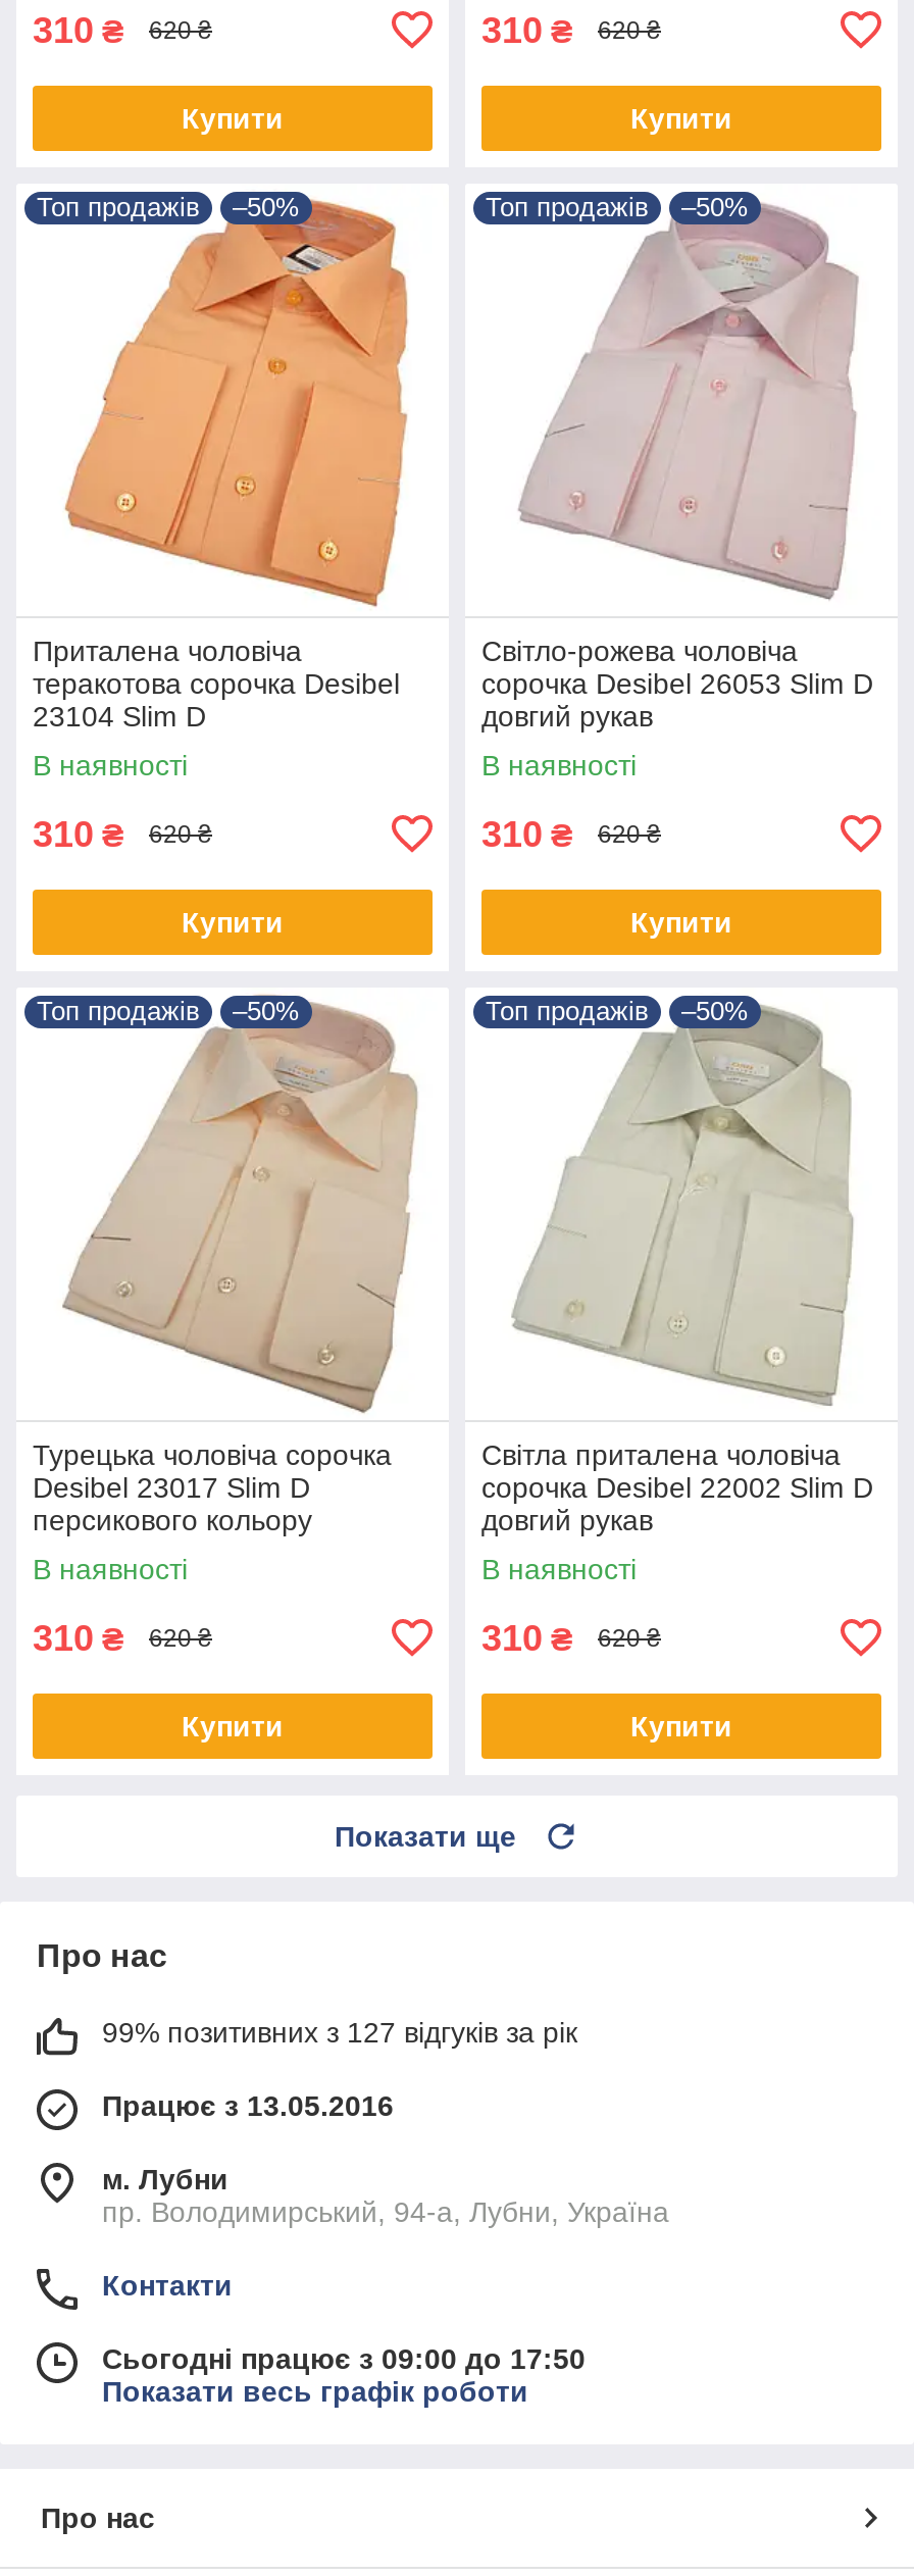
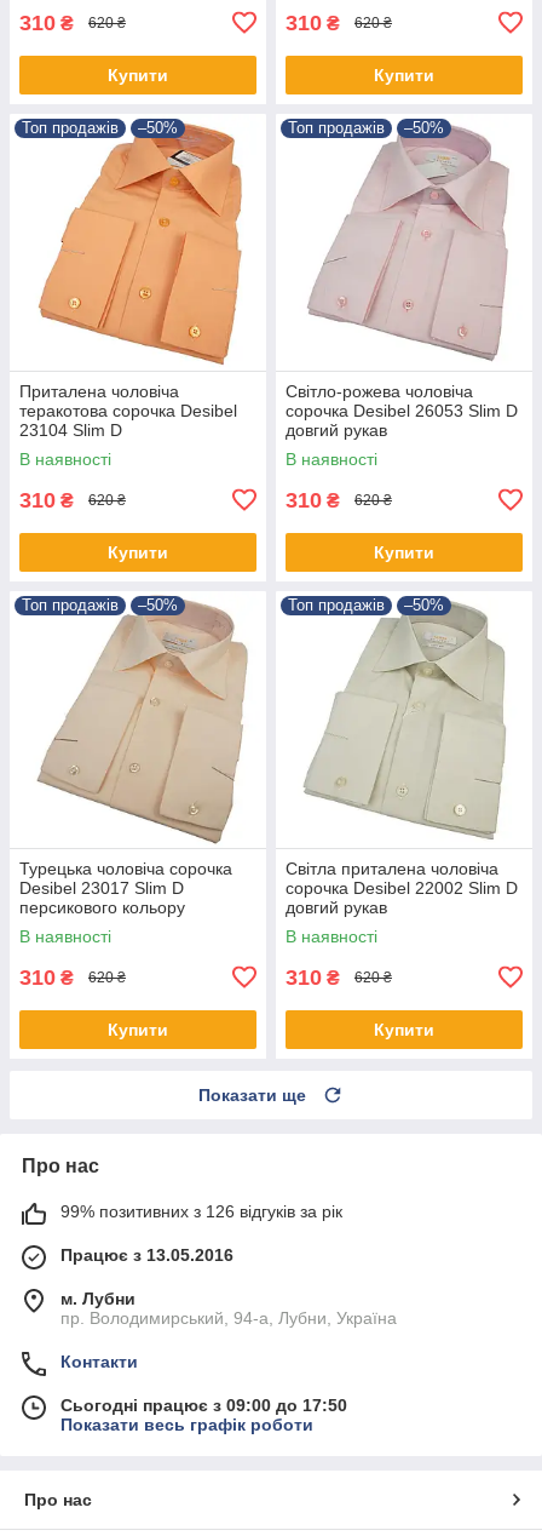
- 99% позитивних з 127 відгуків за рік
+ 99% позитивних з 126 відгуків за рік
